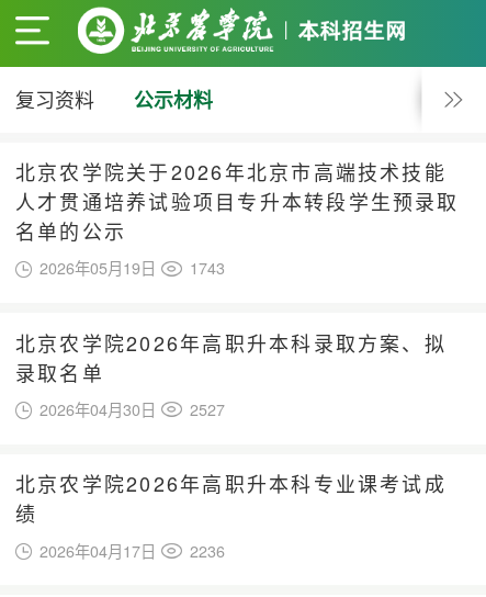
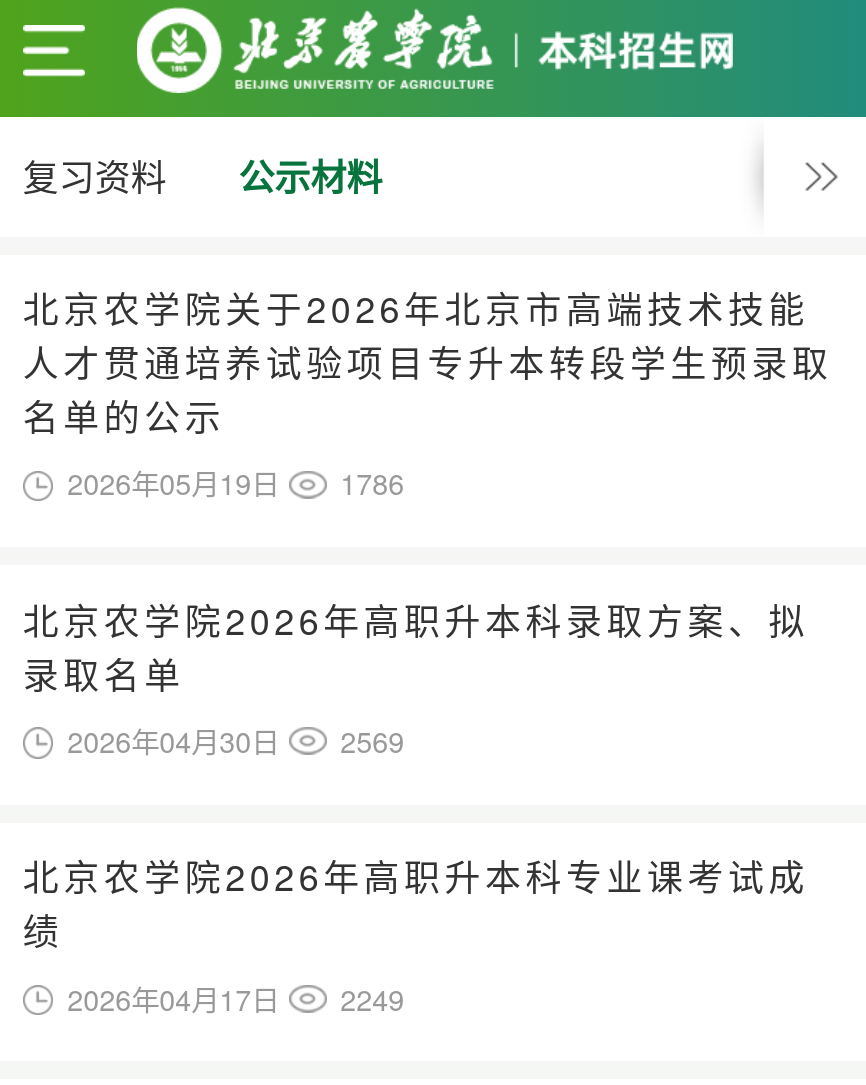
- 2026年05月19日 1743
+ 2026年05月19日 1786

- 2026年04月30日 2527
+ 2026年04月30日 2569

- 2026年04月17日 2236
+ 2026年04月17日 2249
